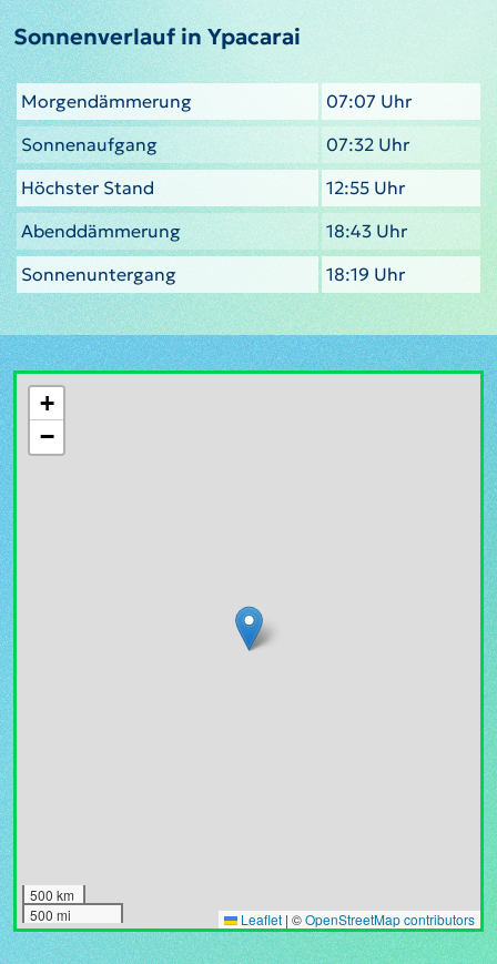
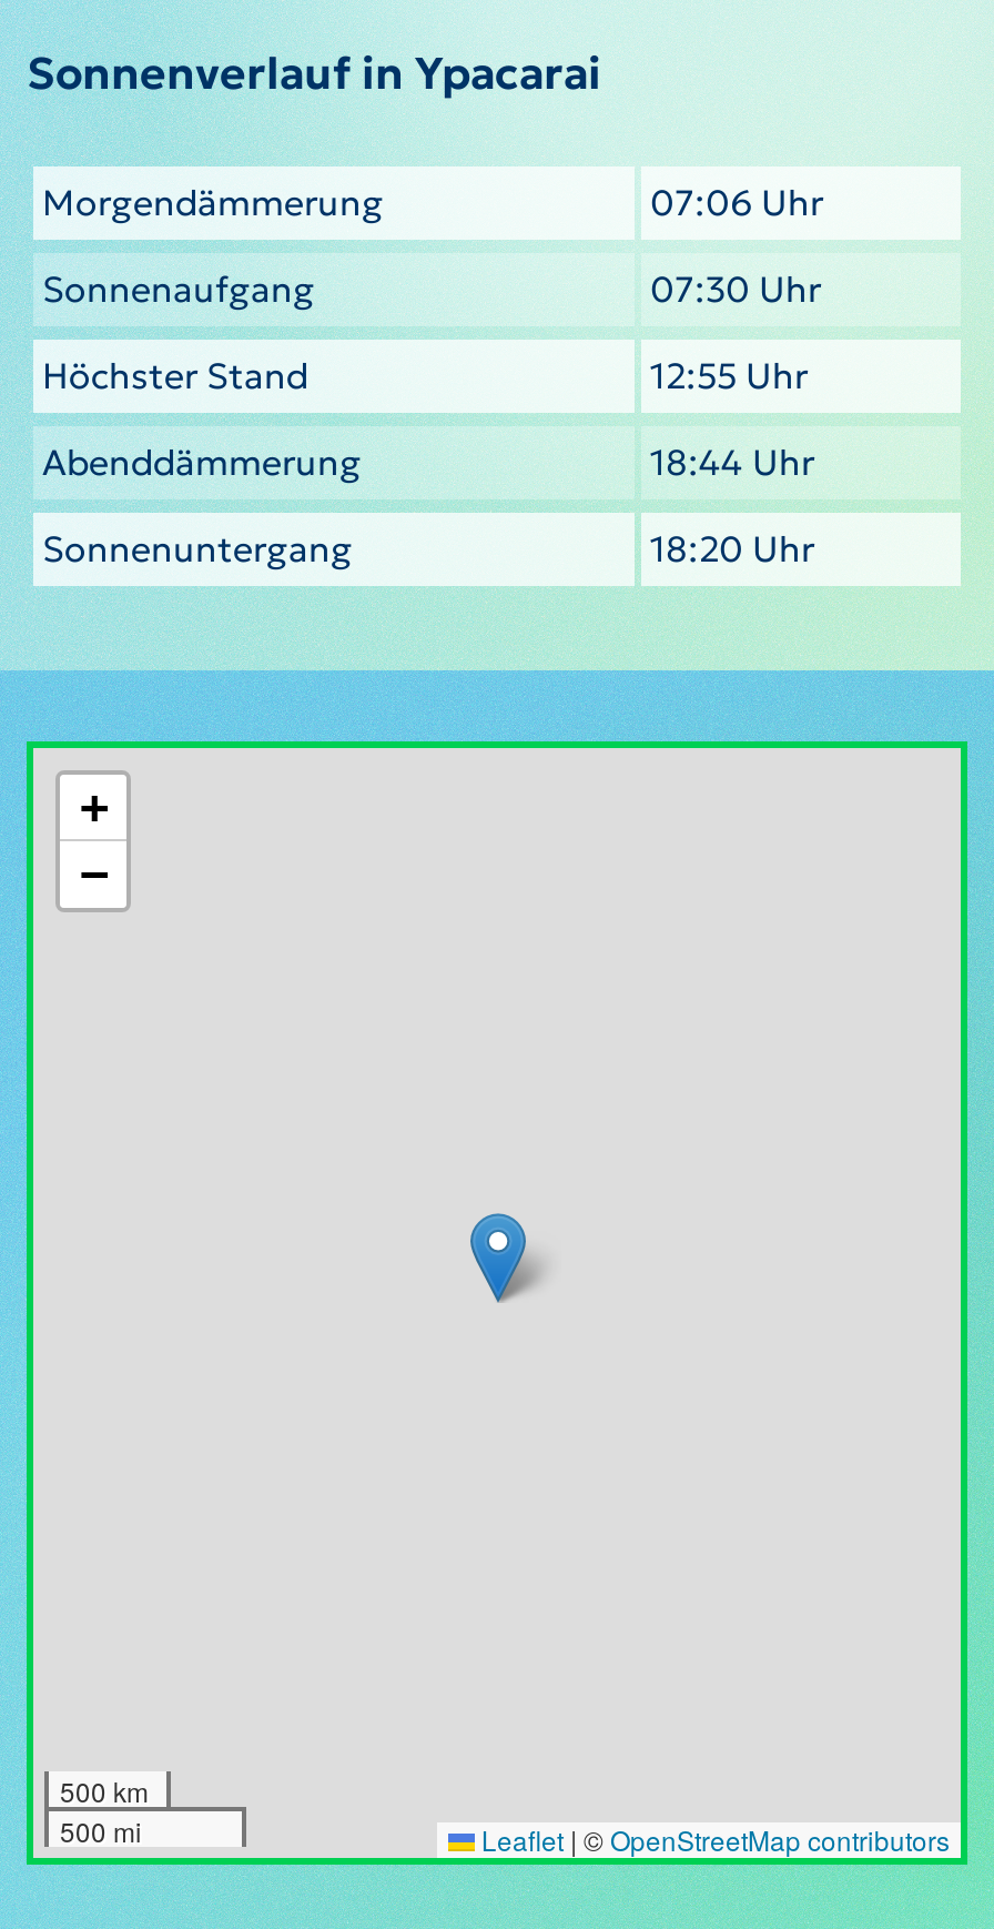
- 07:07 Uhr
+ 07:06 Uhr

- 07:32 Uhr
+ 07:30 Uhr

- 18:43 Uhr
+ 18:44 Uhr

- 18:19 Uhr
+ 18:20 Uhr
